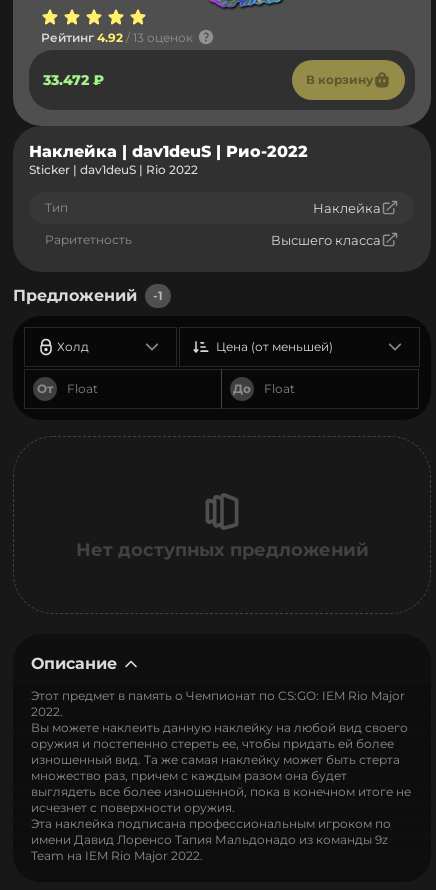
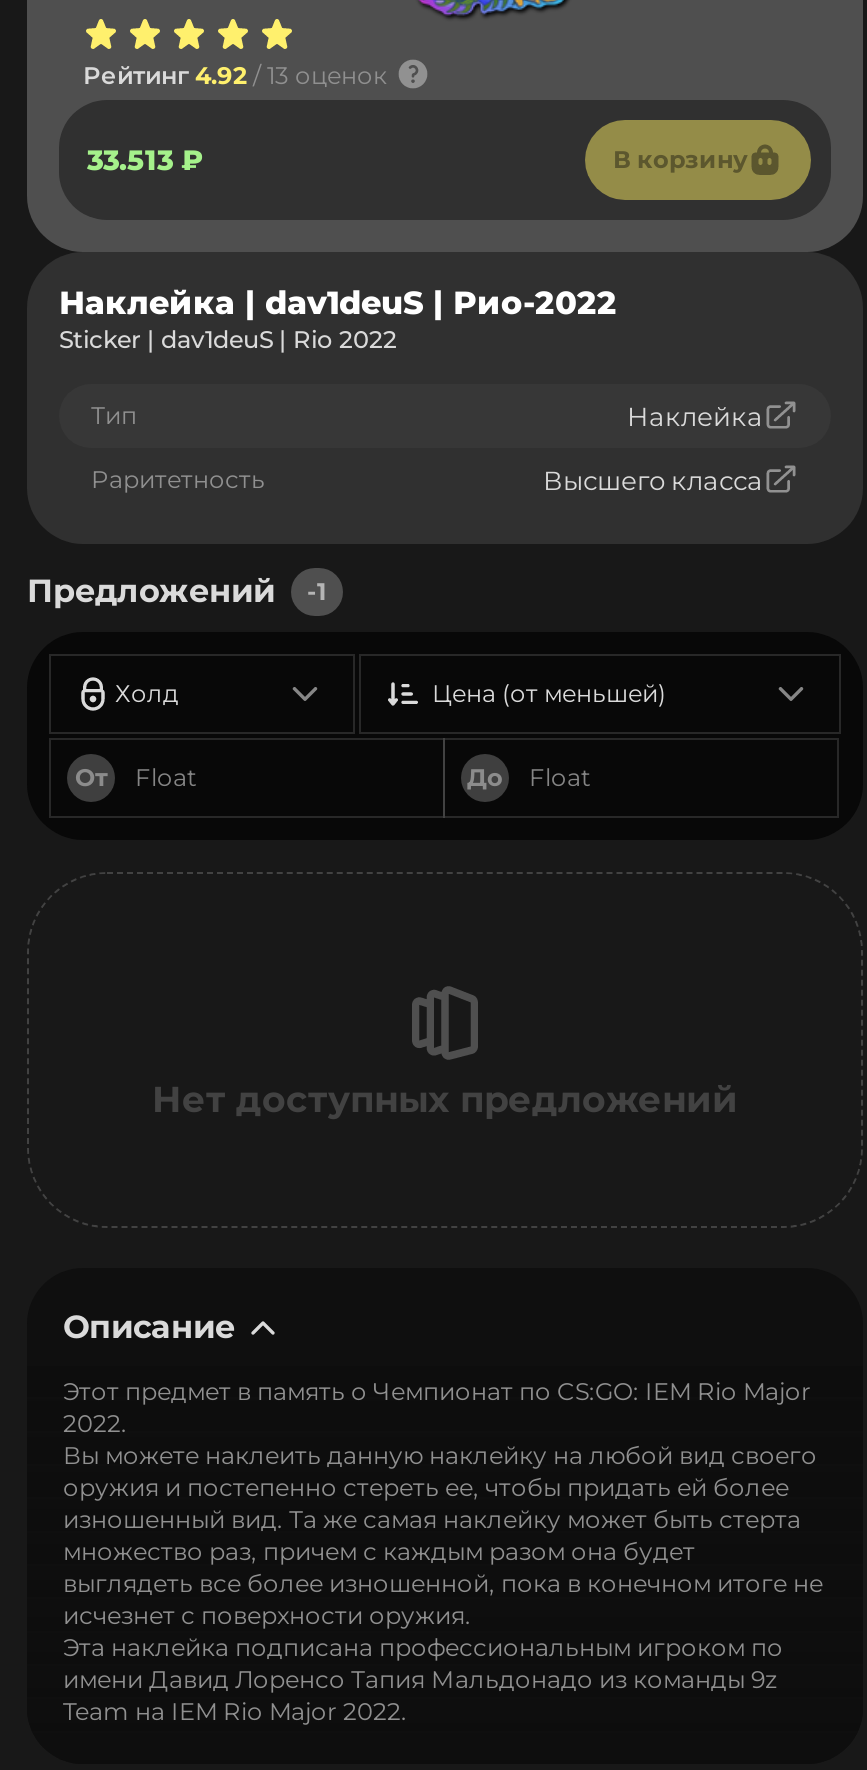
- 33.472 ₽
+ 33.513 ₽
